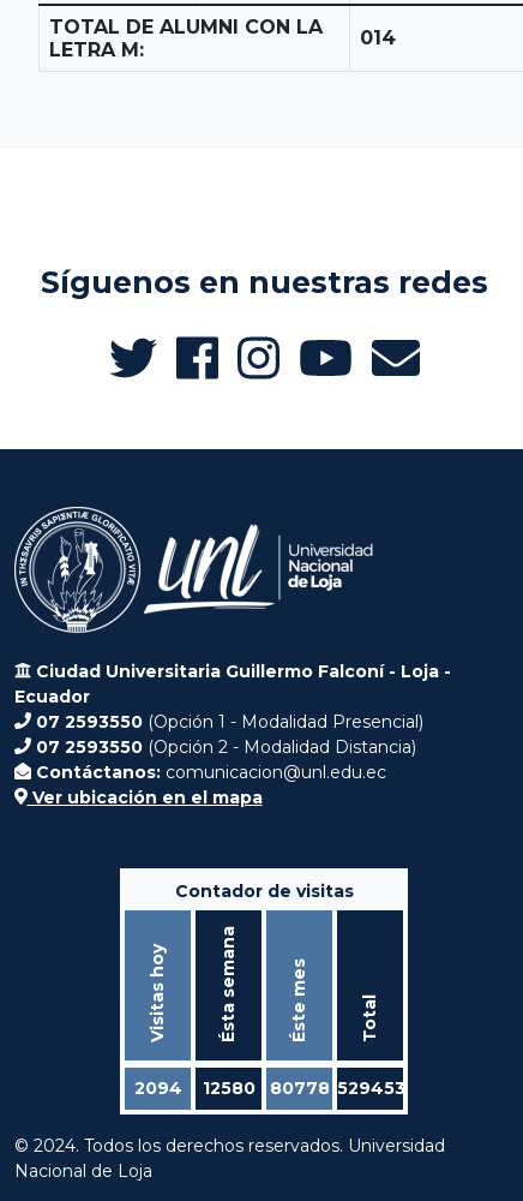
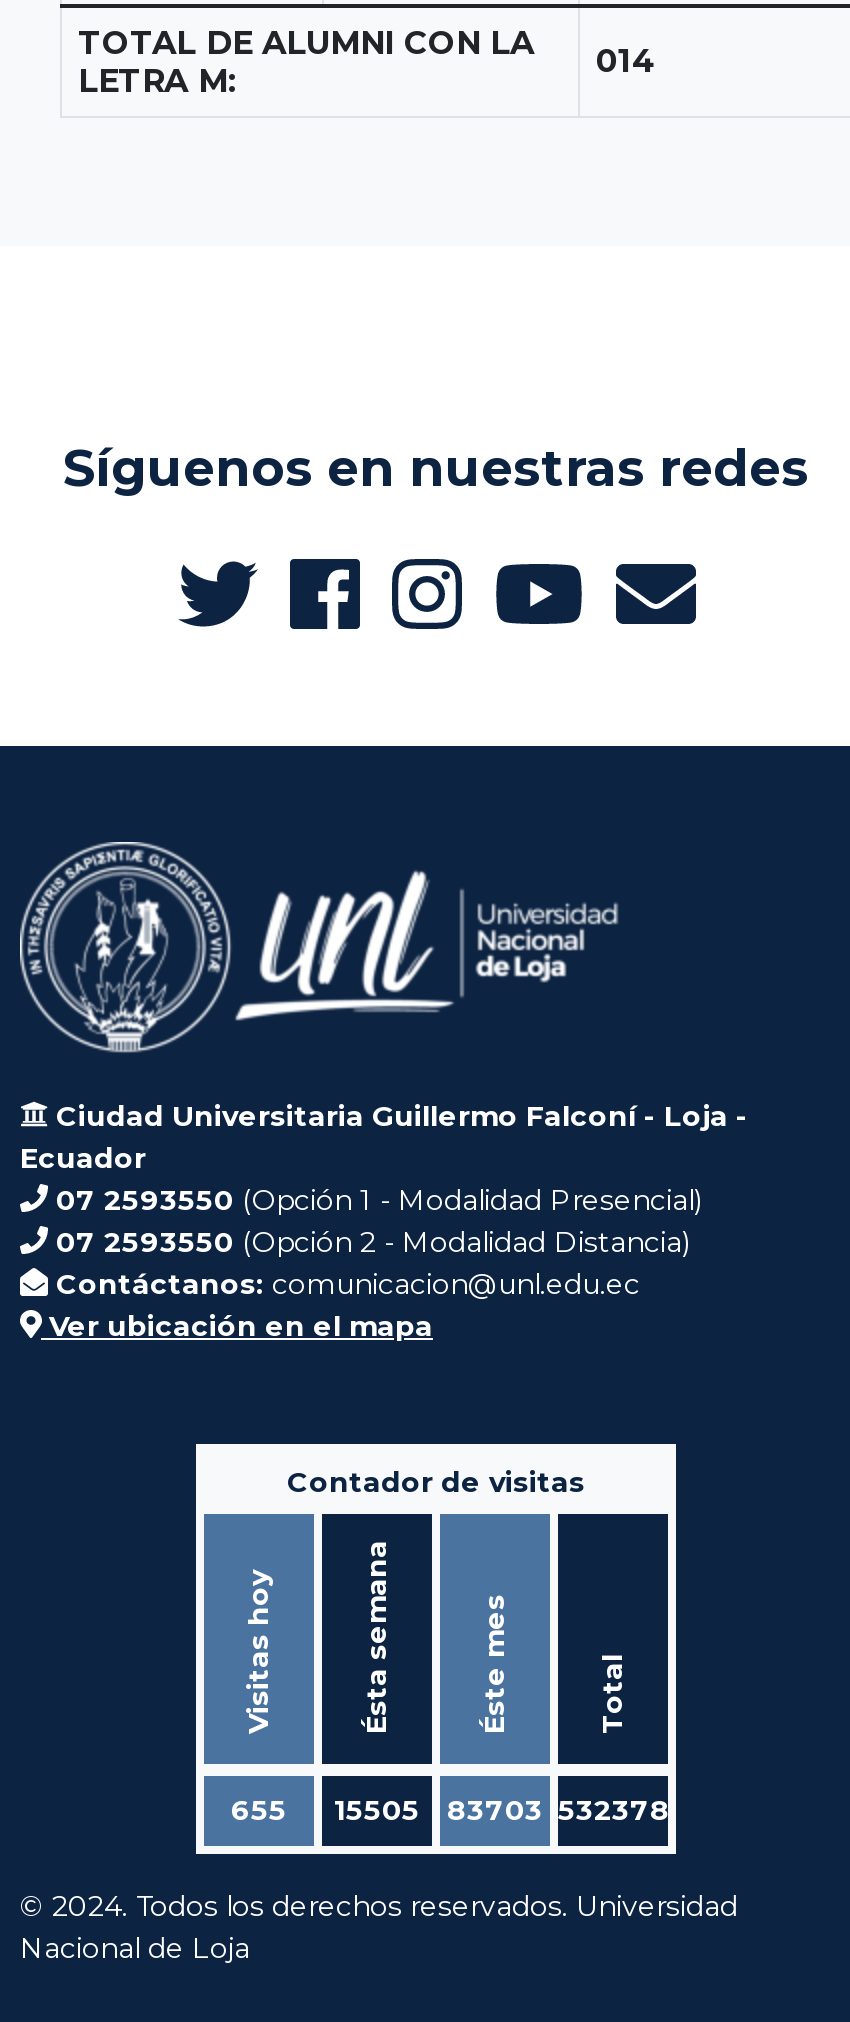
- 2094
+ 655

- 12580
+ 15505

- 80778 529453
+ 83703 532378
